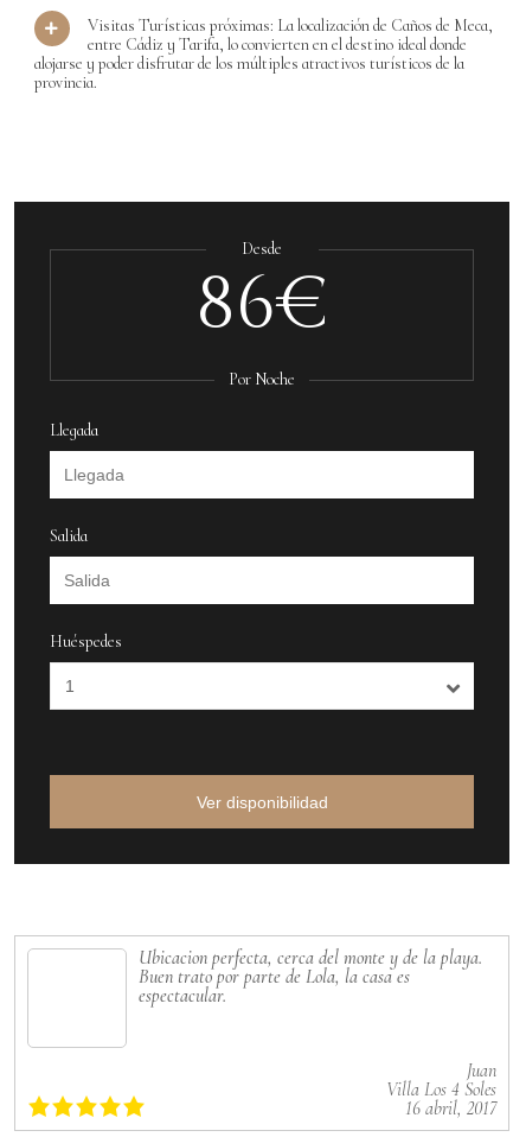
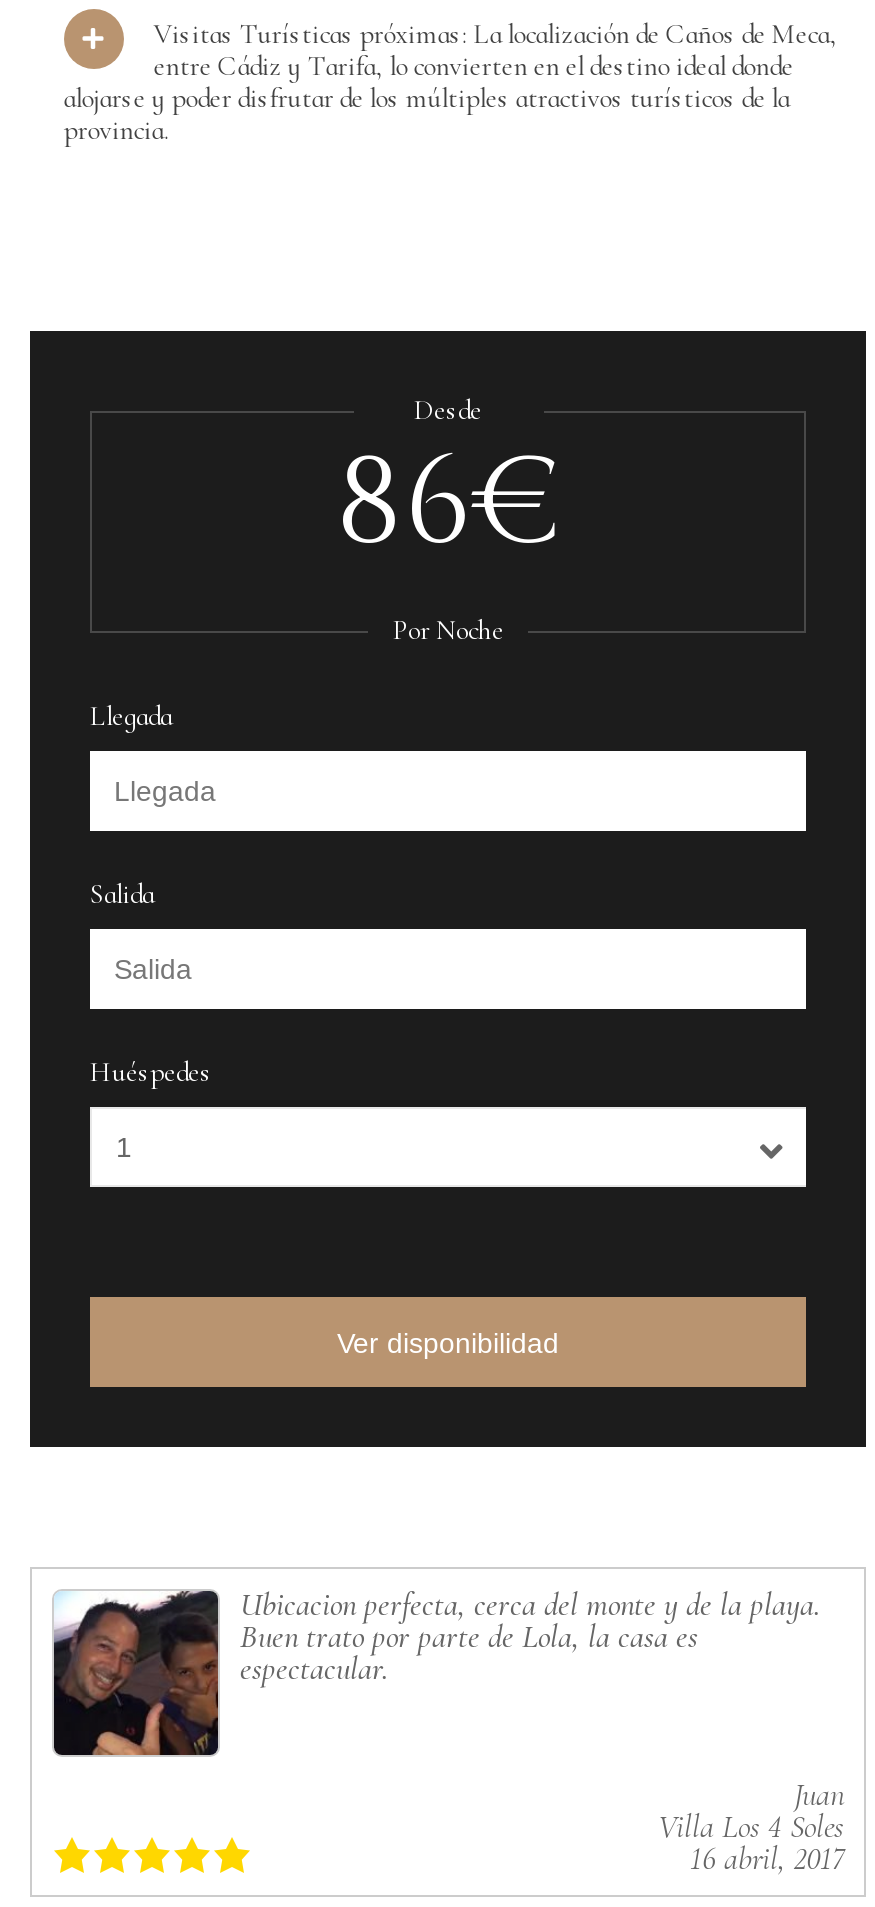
+ [image]
